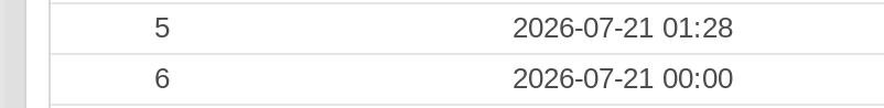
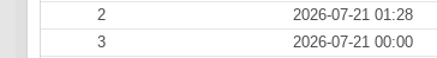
- 5
+ 2

- 6
+ 3
